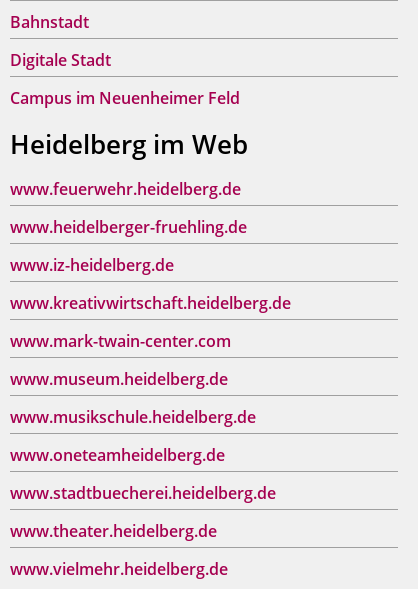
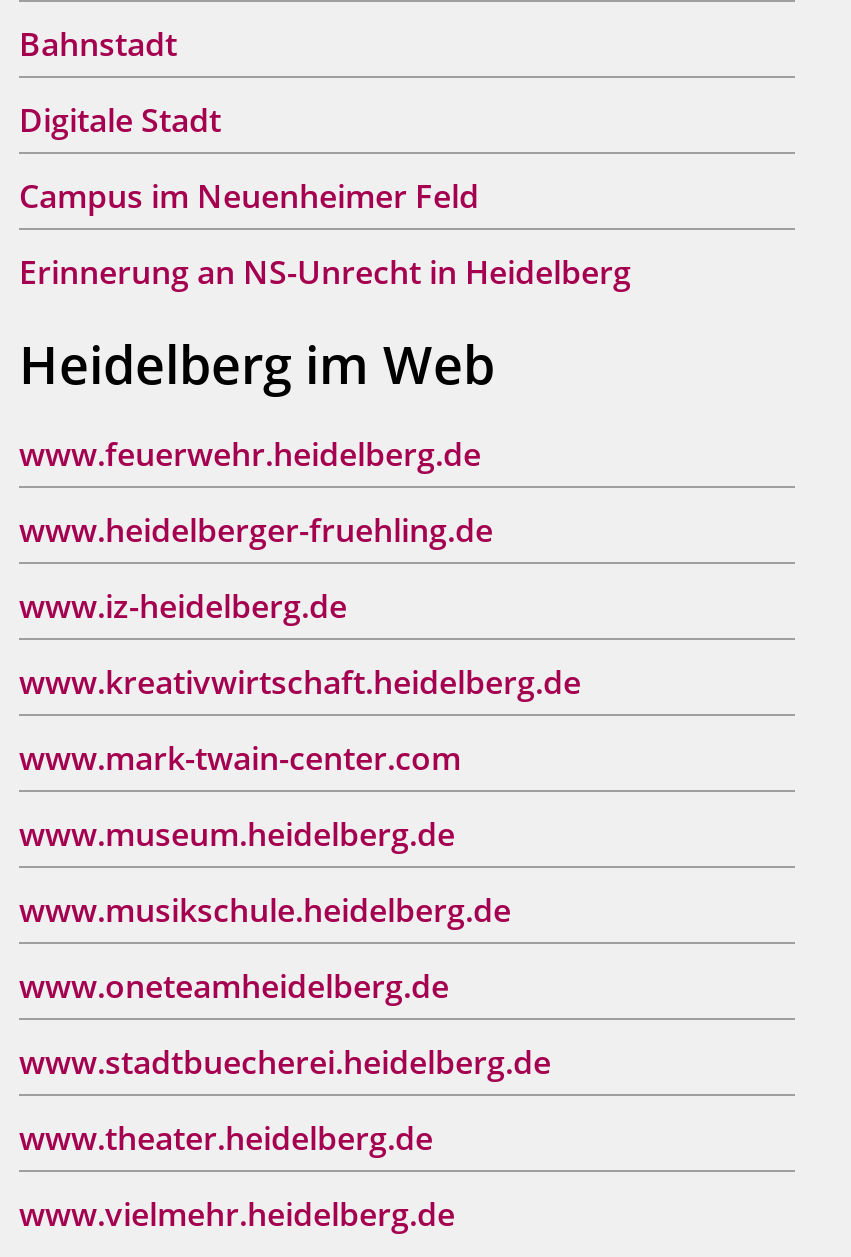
+ Erinnerung an NS-Unrecht in Heidelberg
